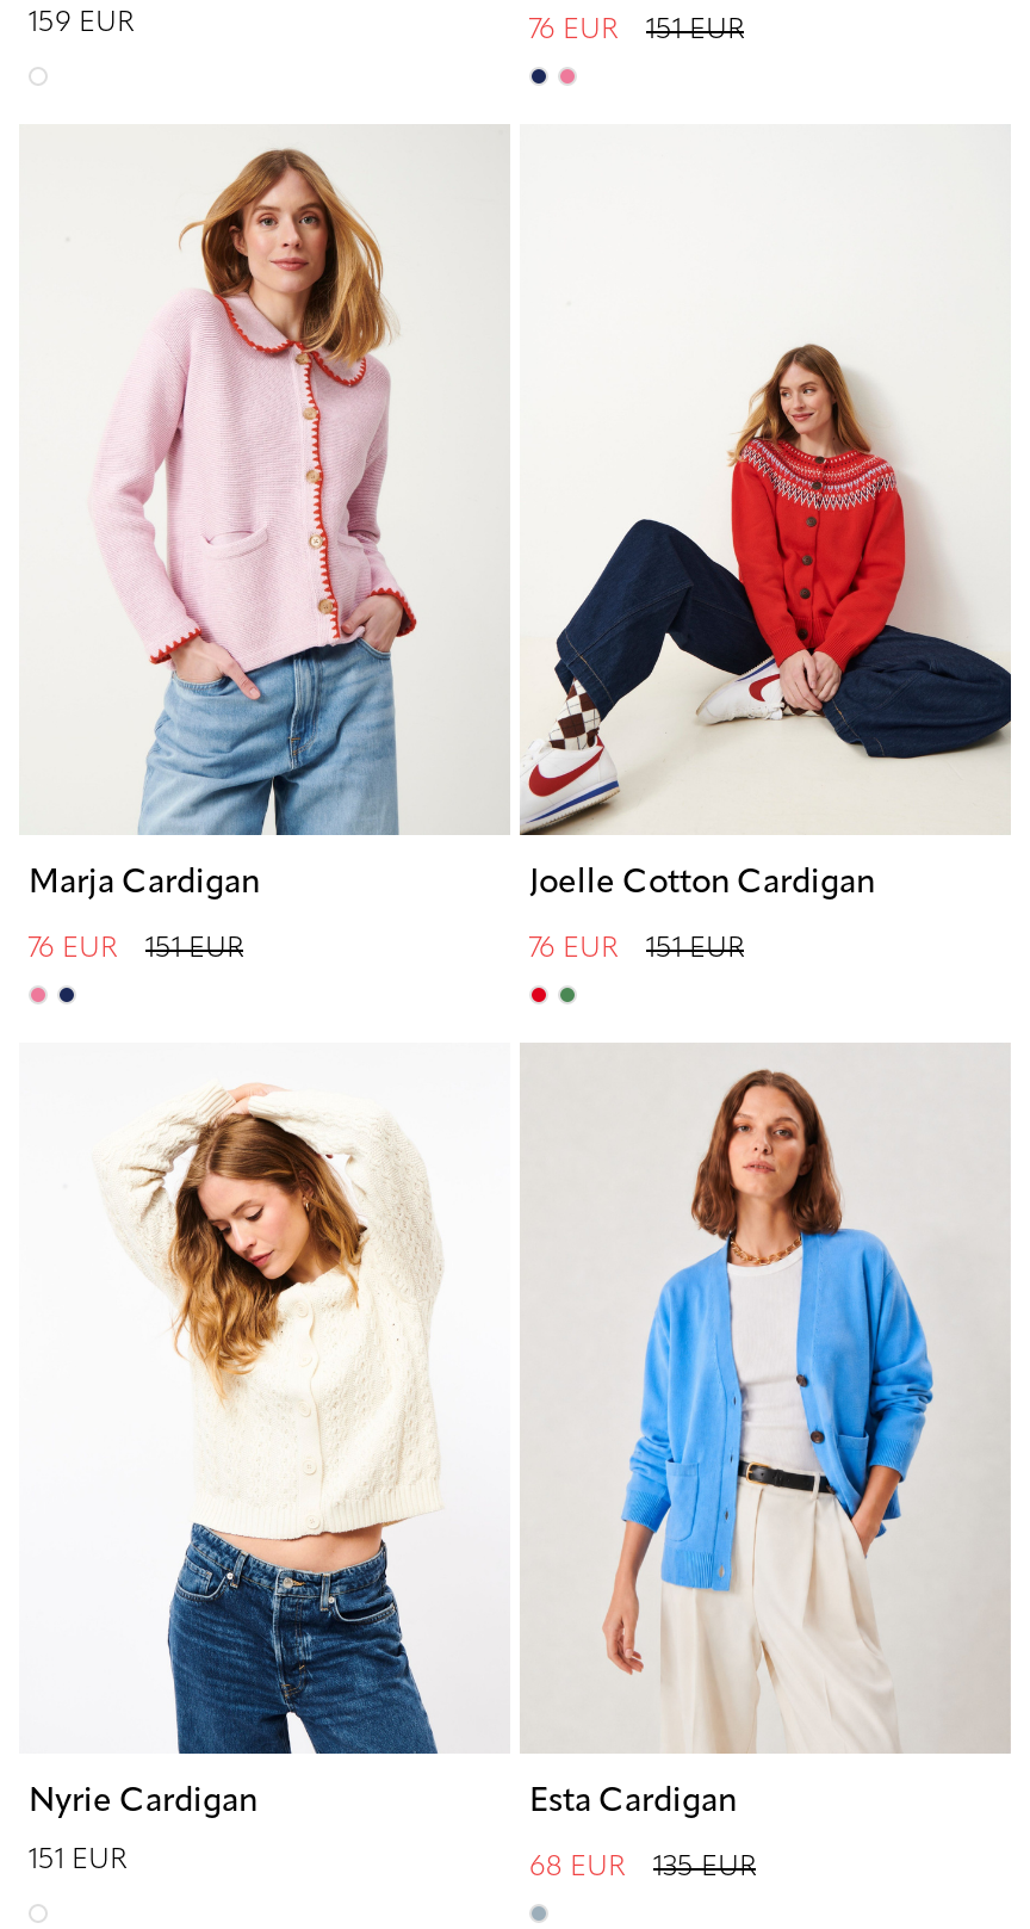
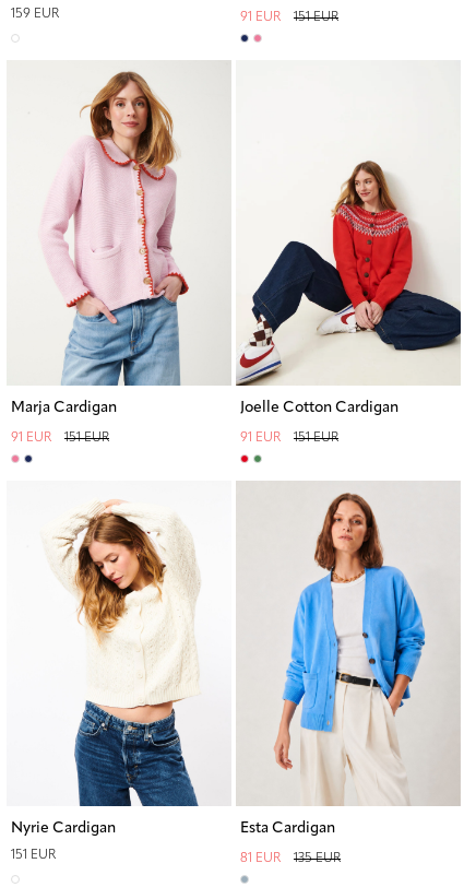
- 76 EUR 151 EUR
+ 91 EUR 151 EUR

- 76 EUR 151 EUR
+ 91 EUR 151 EUR

- 76 EUR 151 EUR
+ 91 EUR 151 EUR

- 68 EUR
+ 81 EUR
